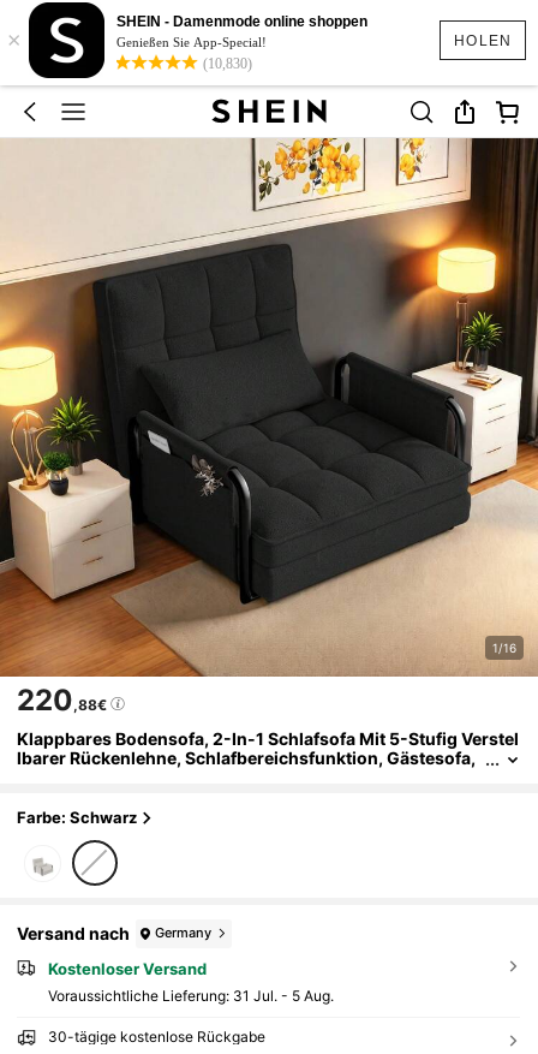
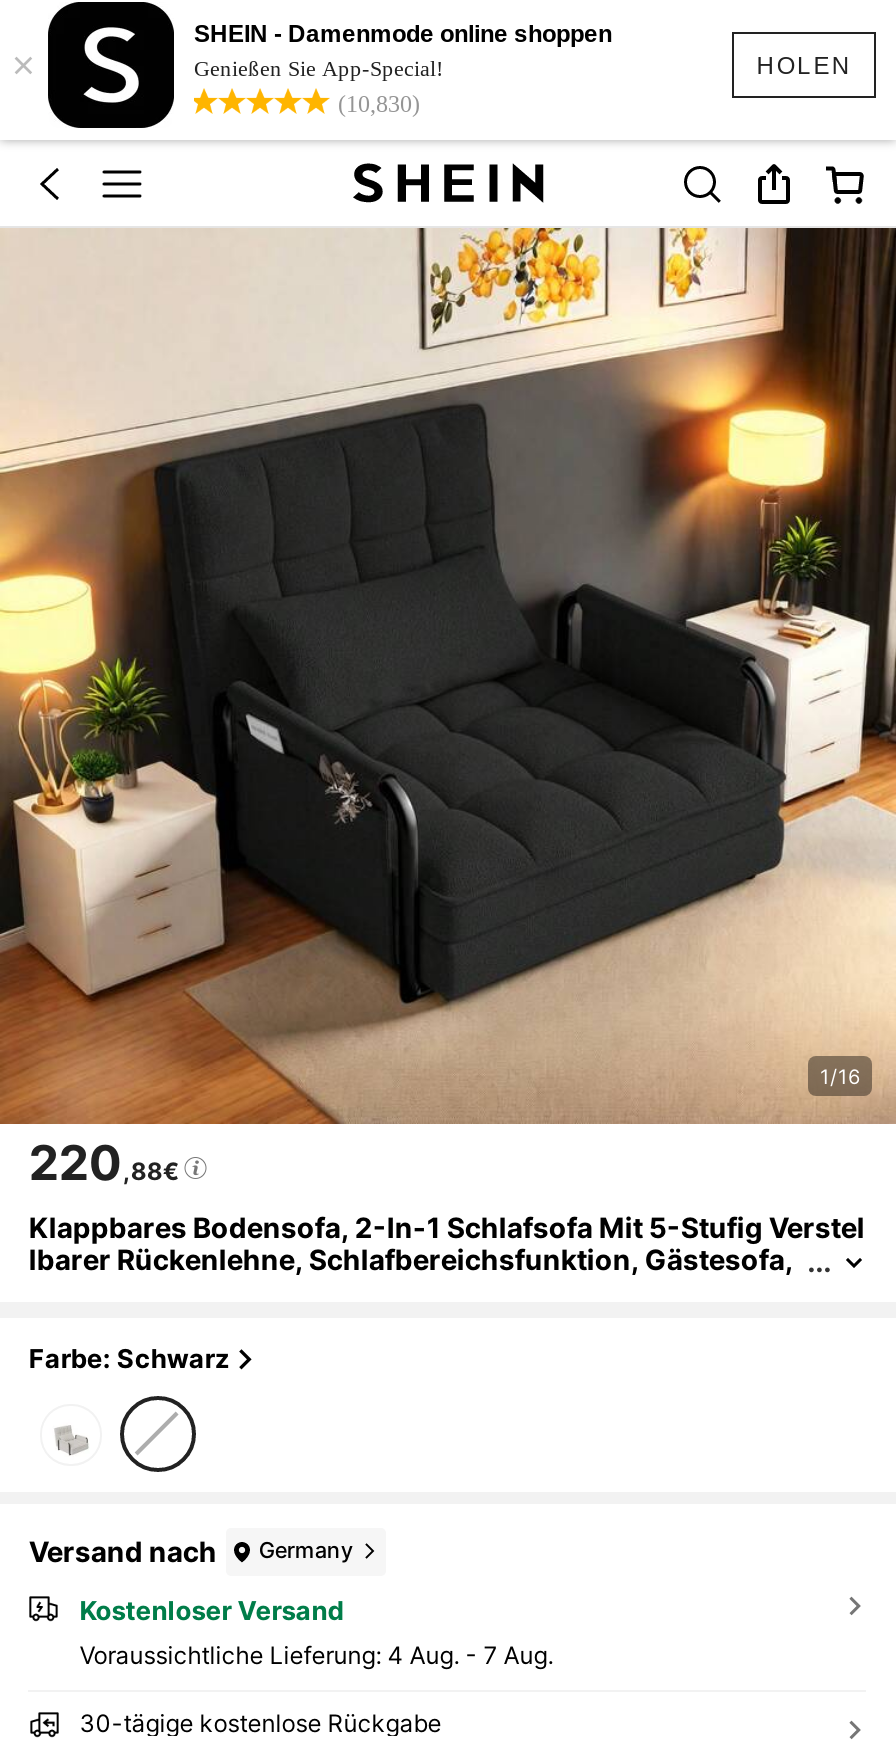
- Voraussichtliche Lieferung: 31 Jul. - 5 Aug.
+ Voraussichtliche Lieferung: 4 Aug. - 7 Aug.
